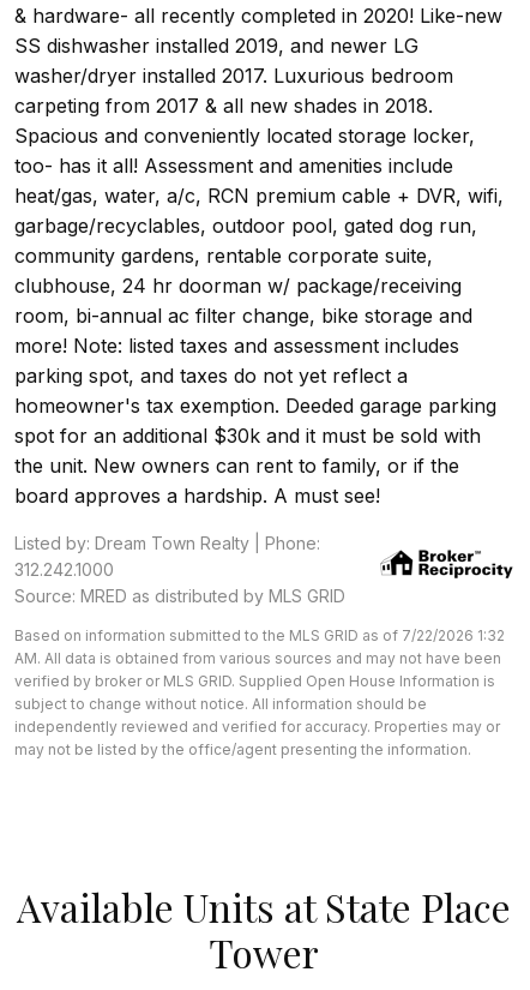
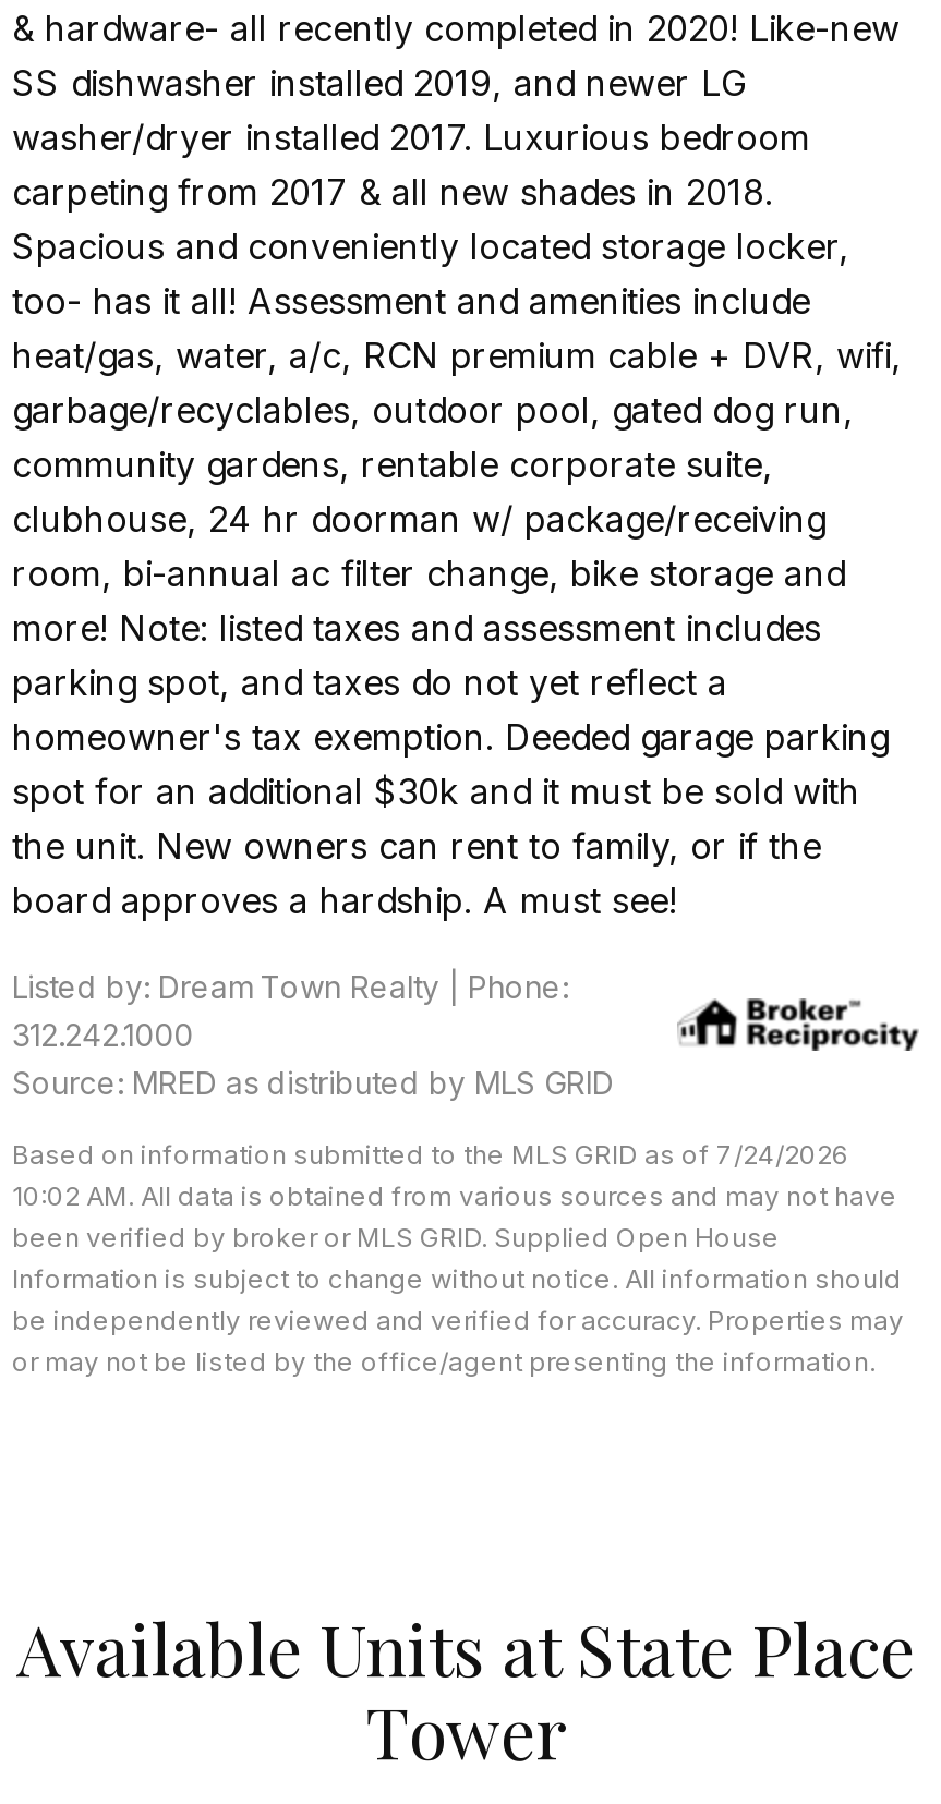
- Based on information submitted to the MLS GRID as of 7/22/2026 1:32
- AM. All data is obtained from various sources and may not have been
- verified by broker or MLS GRID. Supplied Open House Information is
- subject to change without notice. All information should be
- independently reviewed and verified for accuracy. Properties may or
- may not be listed by the office/agent presenting the information.
+ Based on information submitted to the MLS GRID as of 7/24/2026
+ 10:02 AM. All data is obtained from various sources and may not have
+ been verified by broker or MLS GRID. Supplied Open House
+ Information is subject to change without notice. All information should
+ be independently reviewed and verified for accuracy. Properties may
+ or may not be listed by the office/agent presenting the information.
